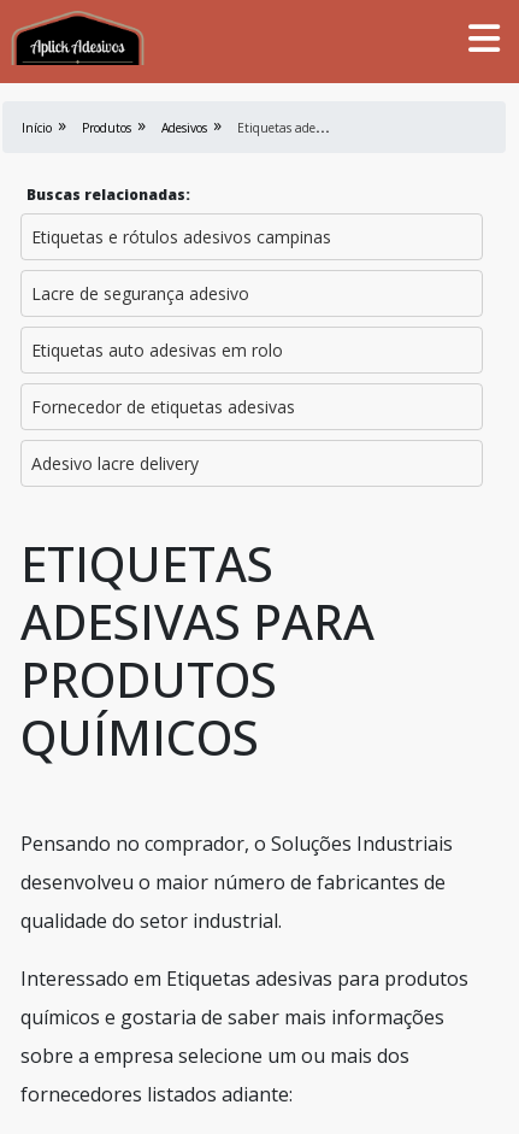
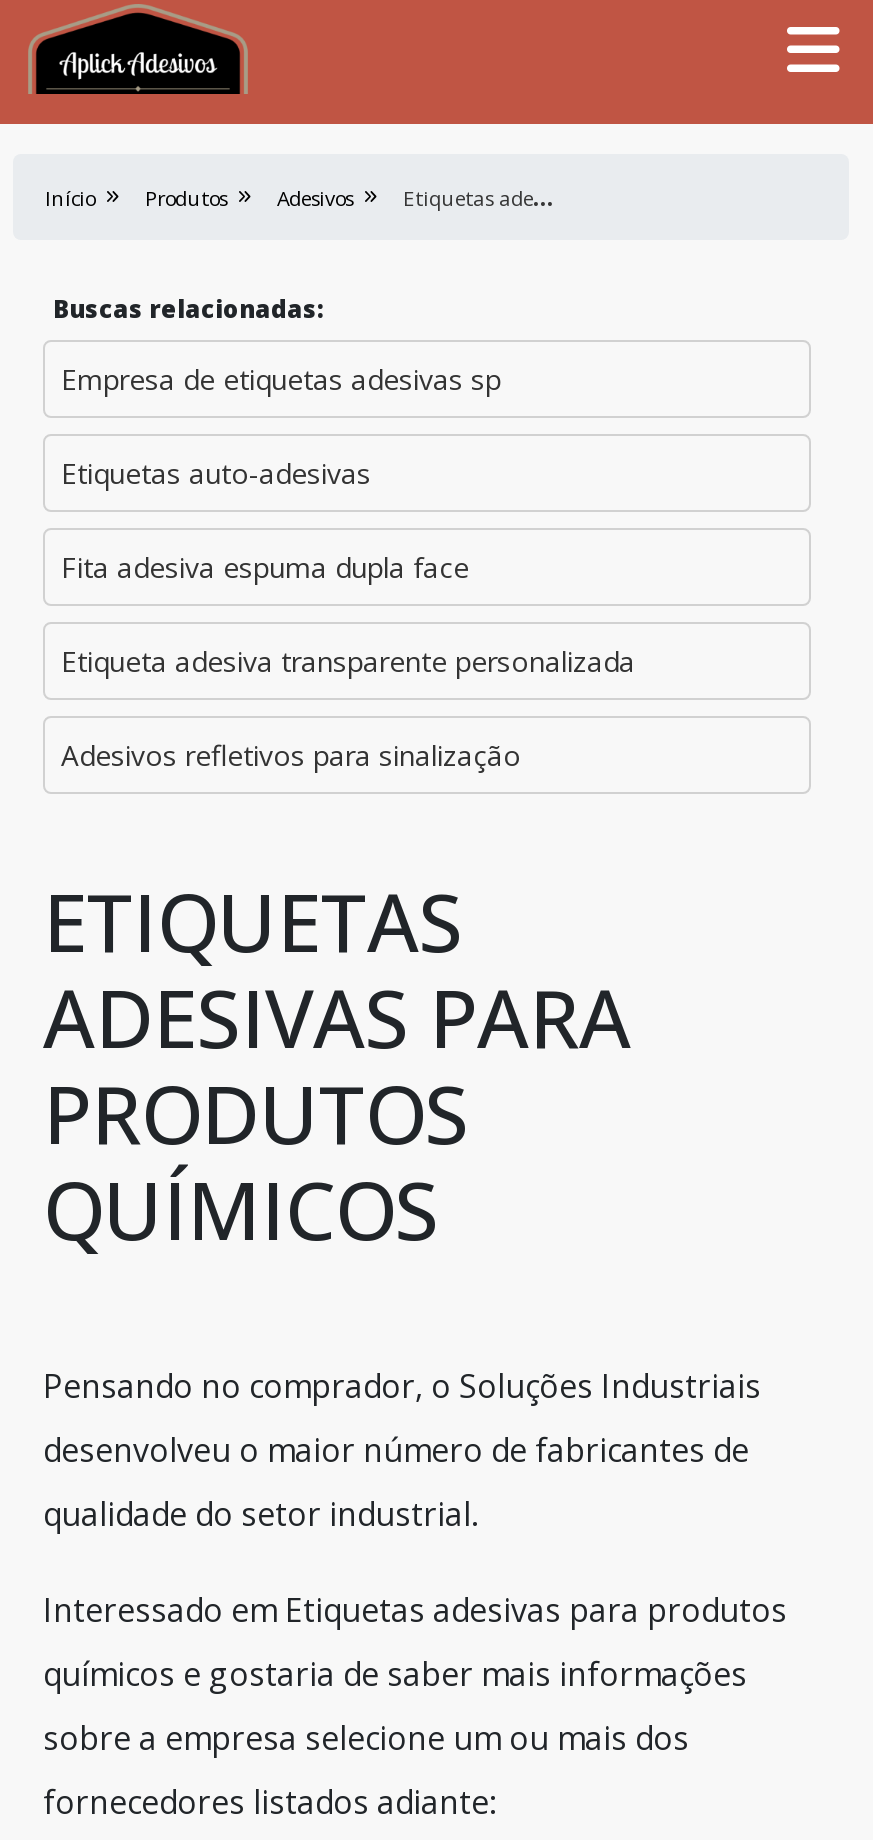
- Etiquetas e rótulos adesivos campinas
+ Empresa de etiquetas adesivas sp

- Lacre de segurança adesivo
+ Etiquetas auto-adesivas

- Etiquetas auto adesivas em rolo
+ Fita adesiva espuma dupla face

- Fornecedor de etiquetas adesivas
+ Etiqueta adesiva transparente personalizada

- Adesivo lacre delivery
+ Adesivos refletivos para sinalização
